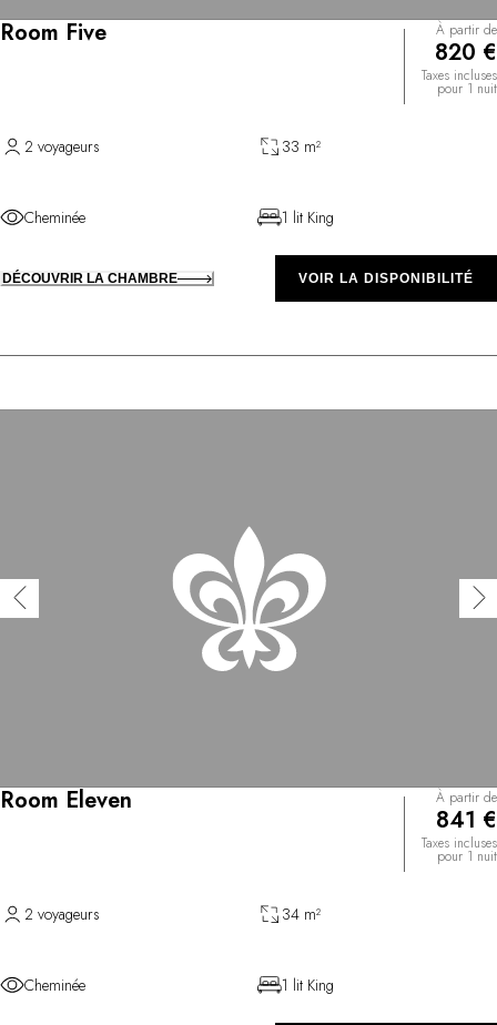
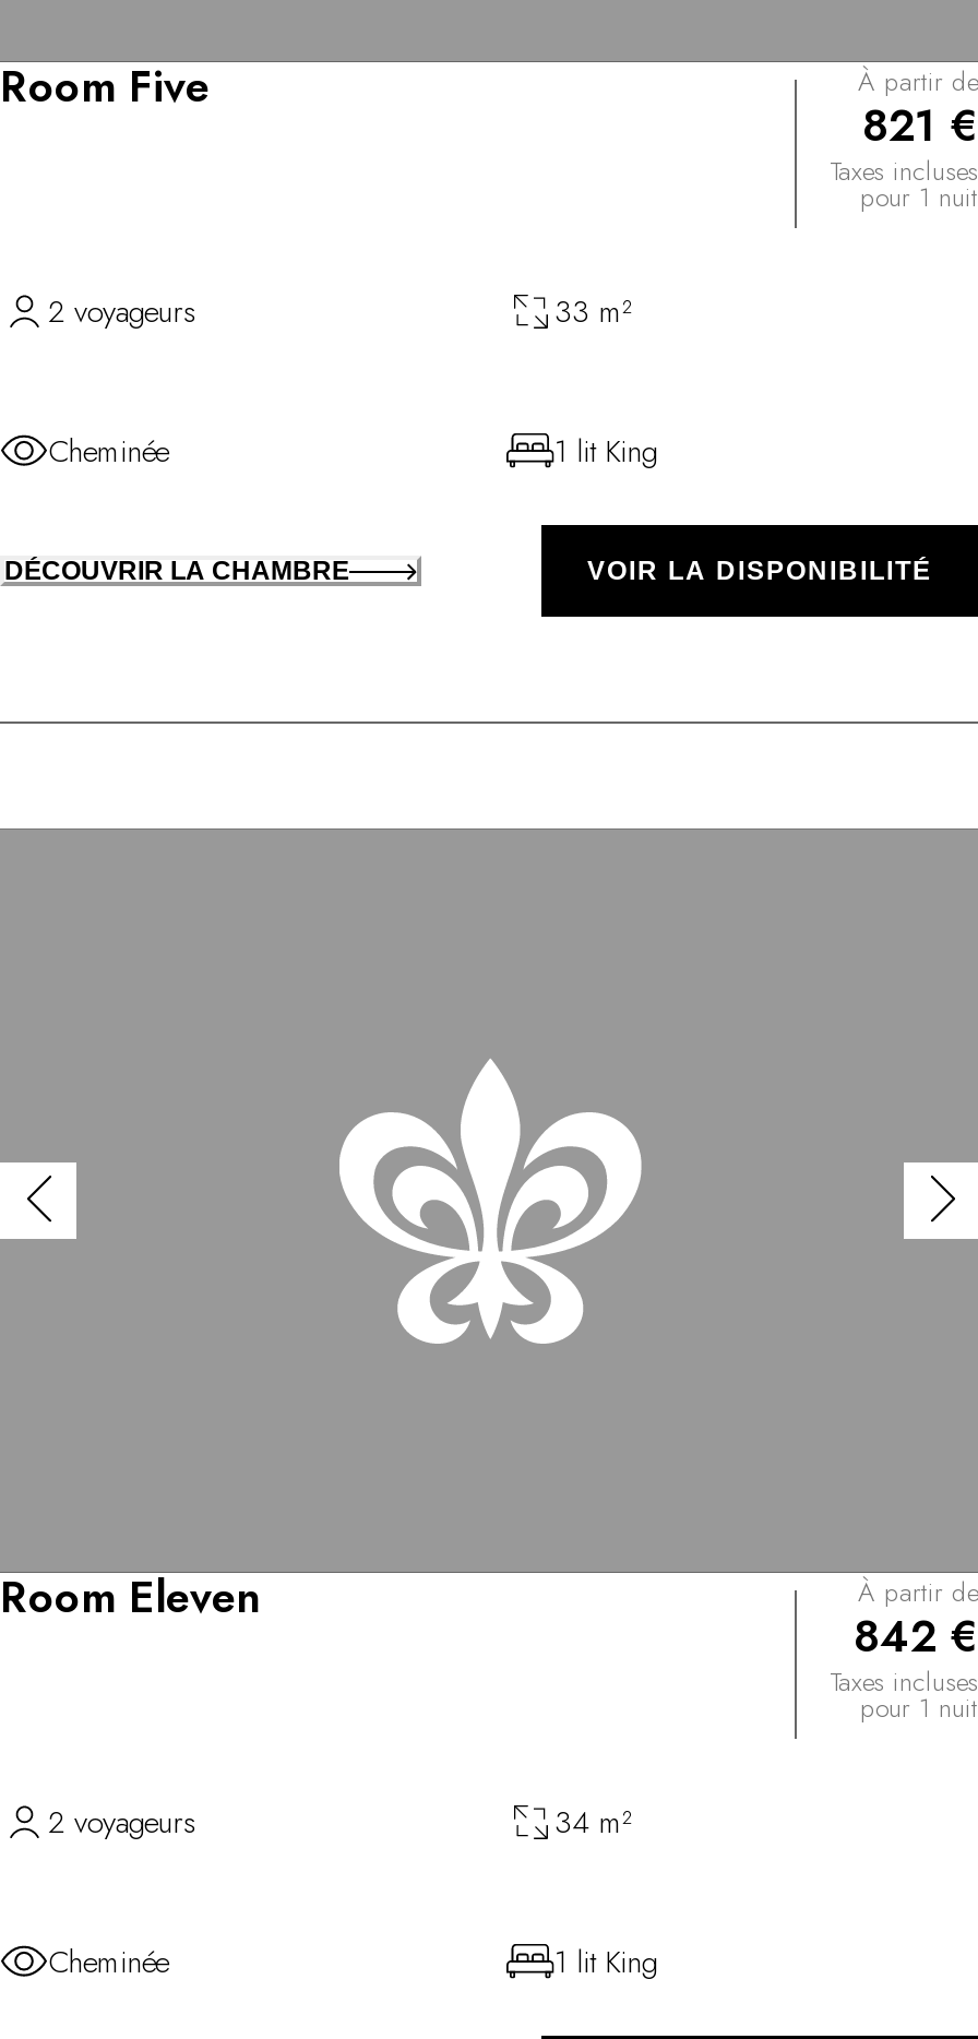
- 820 €
+ 821 €

- 841 €
+ 842 €
